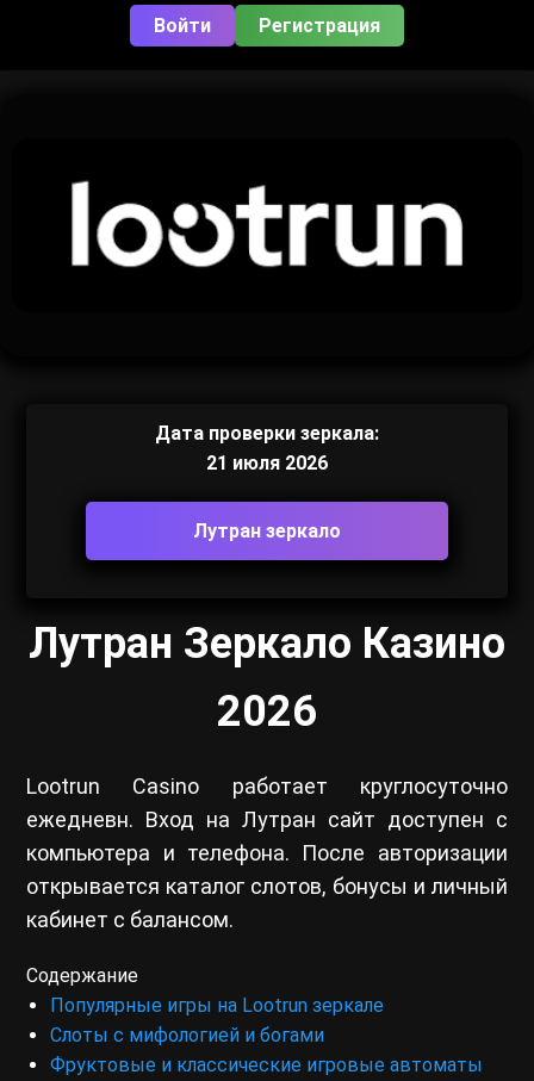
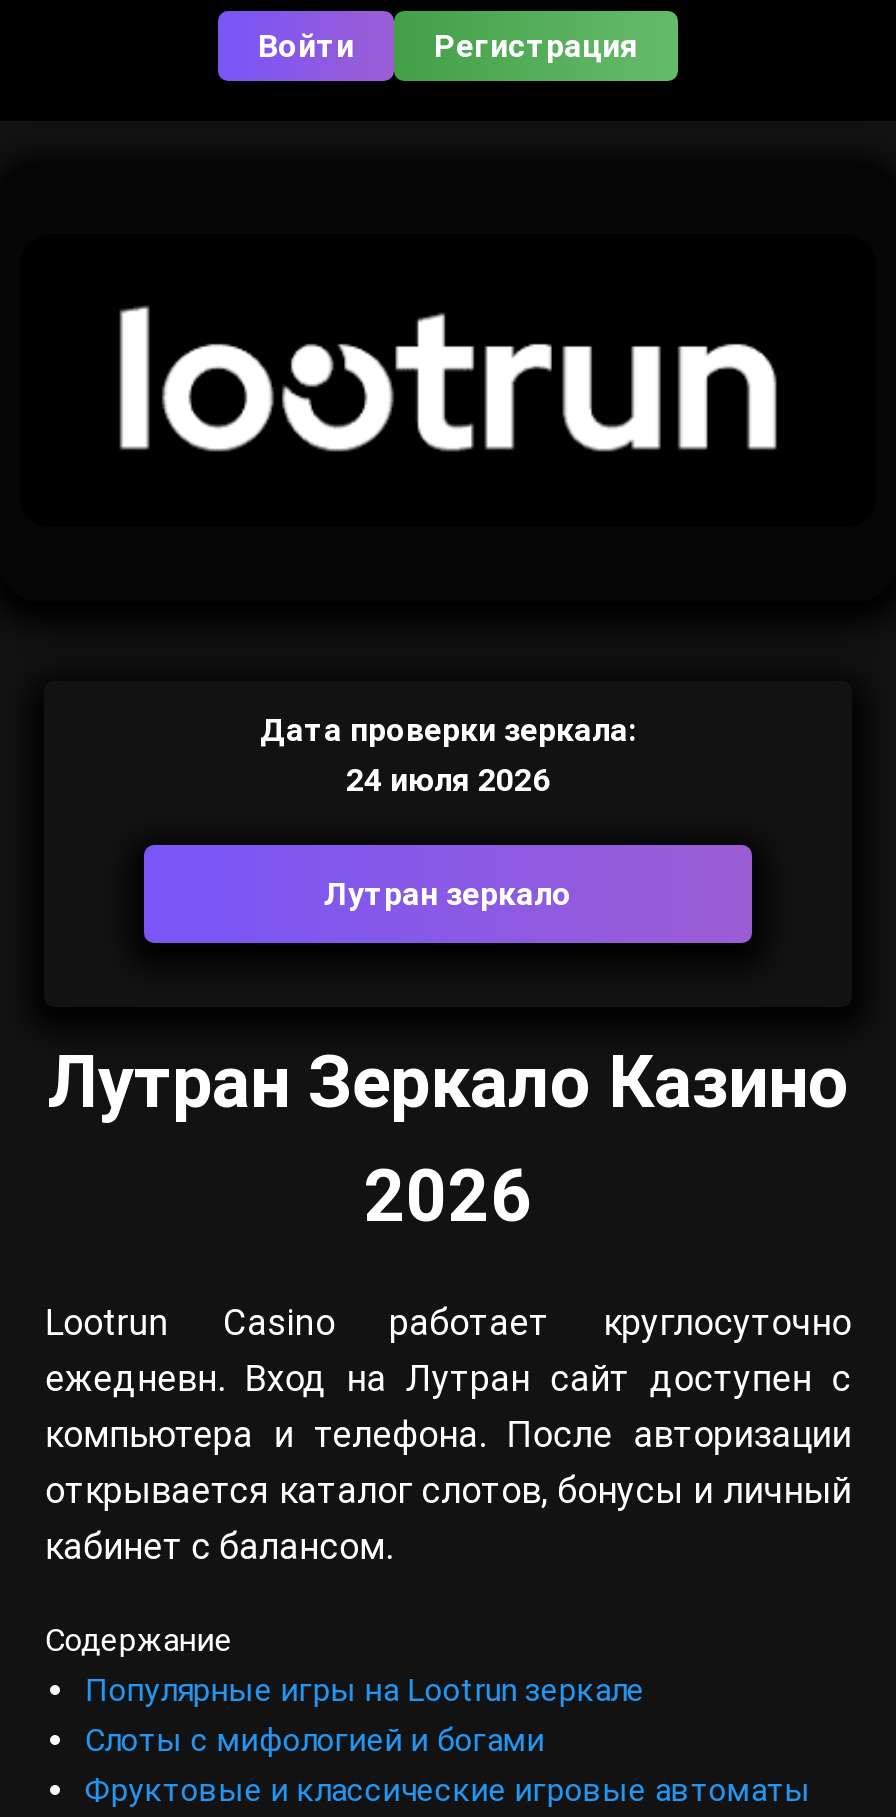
- 21 июля 2026
+ 24 июля 2026
